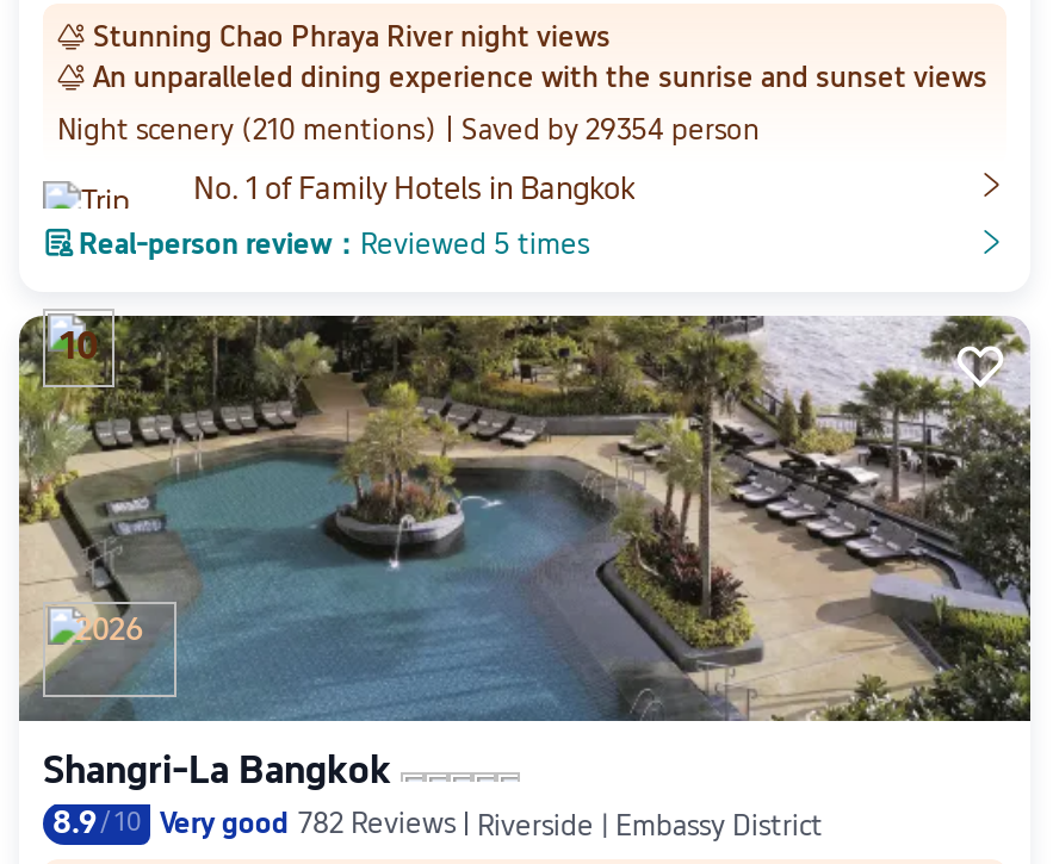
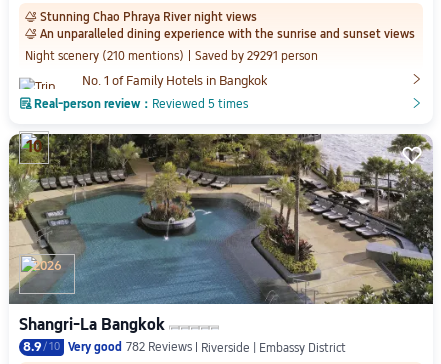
- Saved by 29354 person
+ Saved by 29291 person
